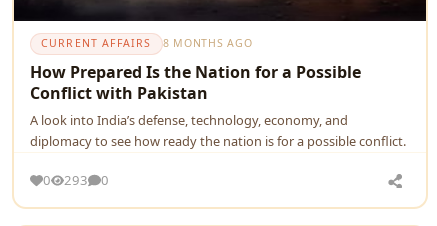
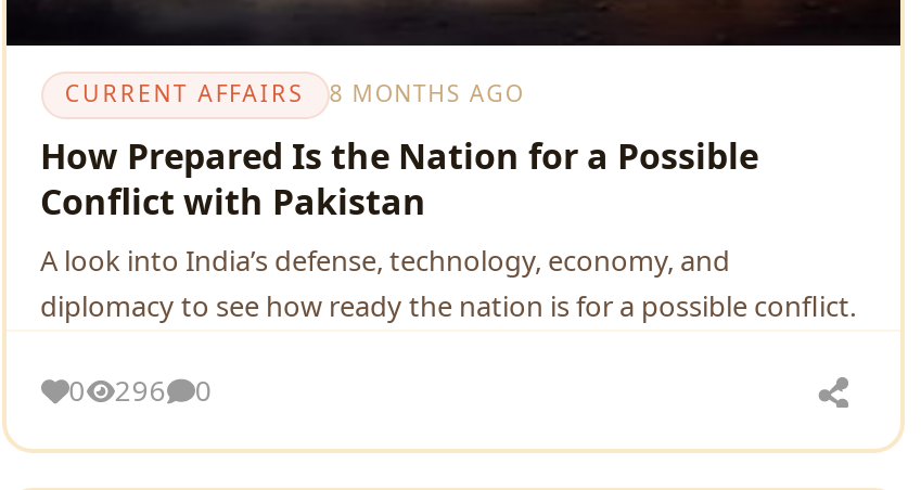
- 293
+ 296
